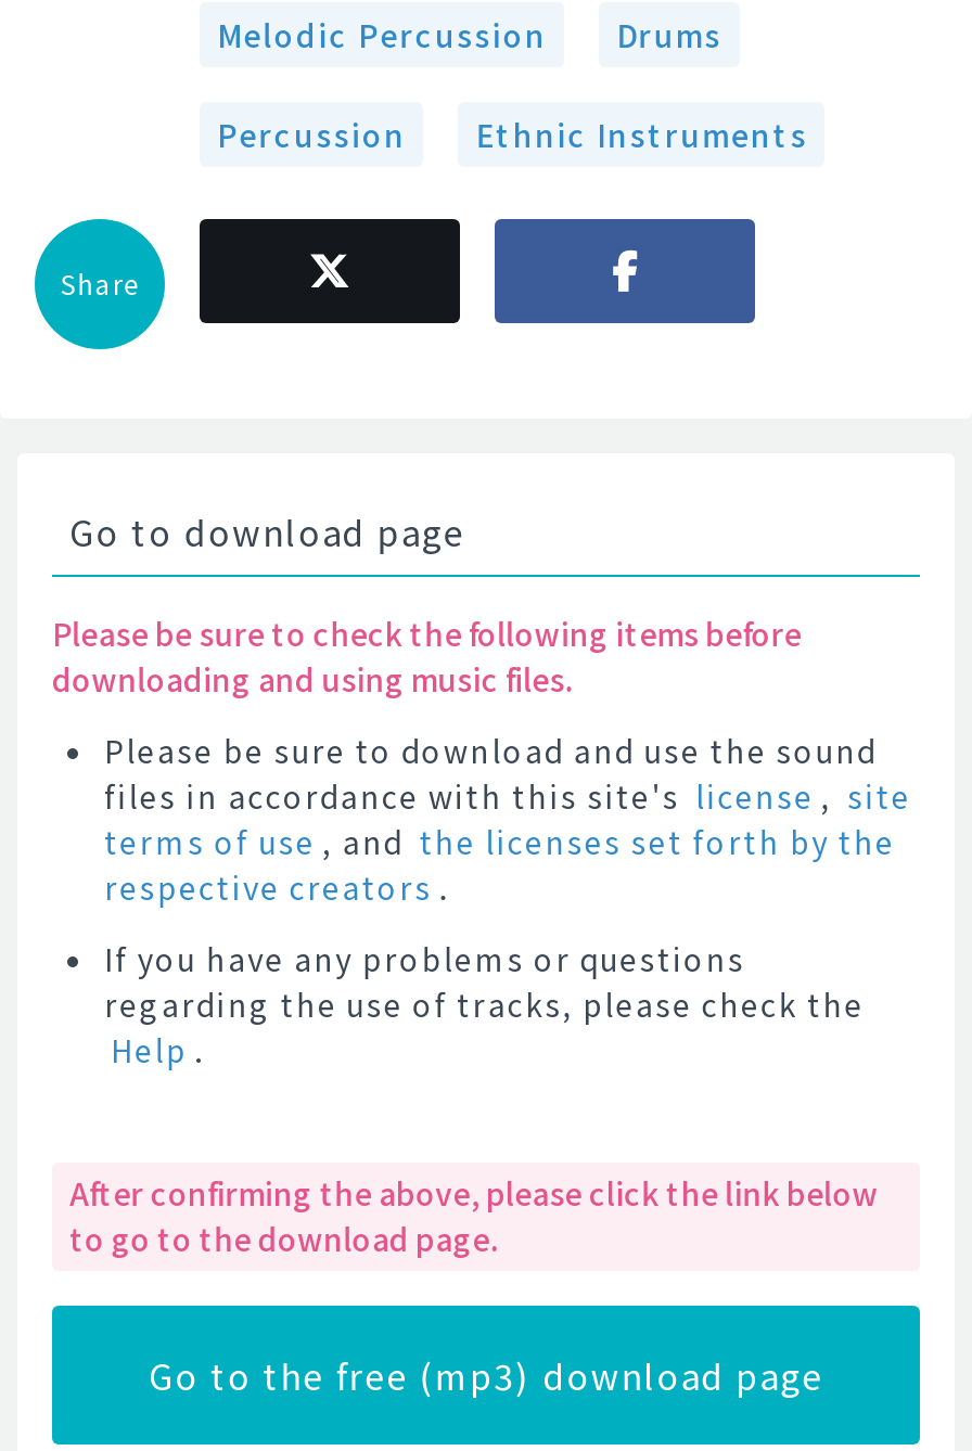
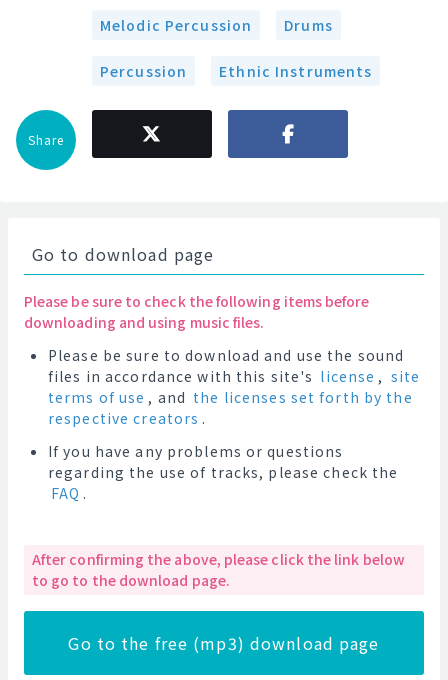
- Help .
+ FAQ .
